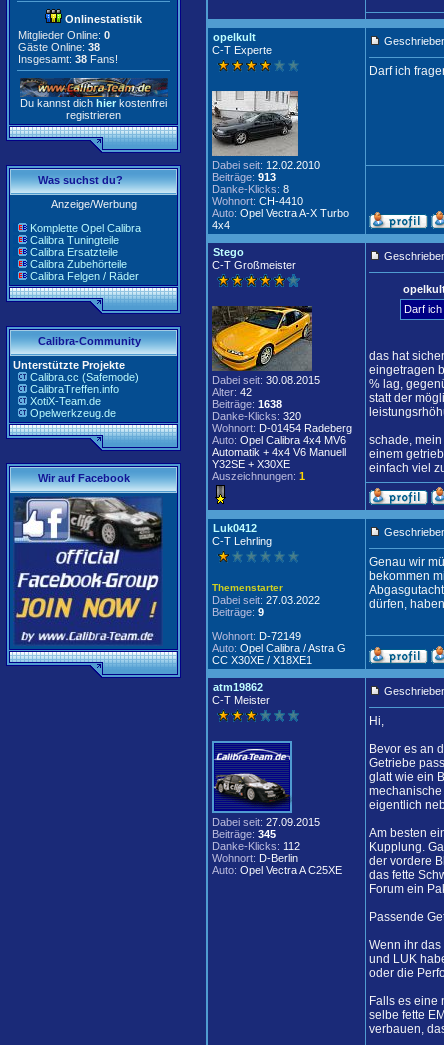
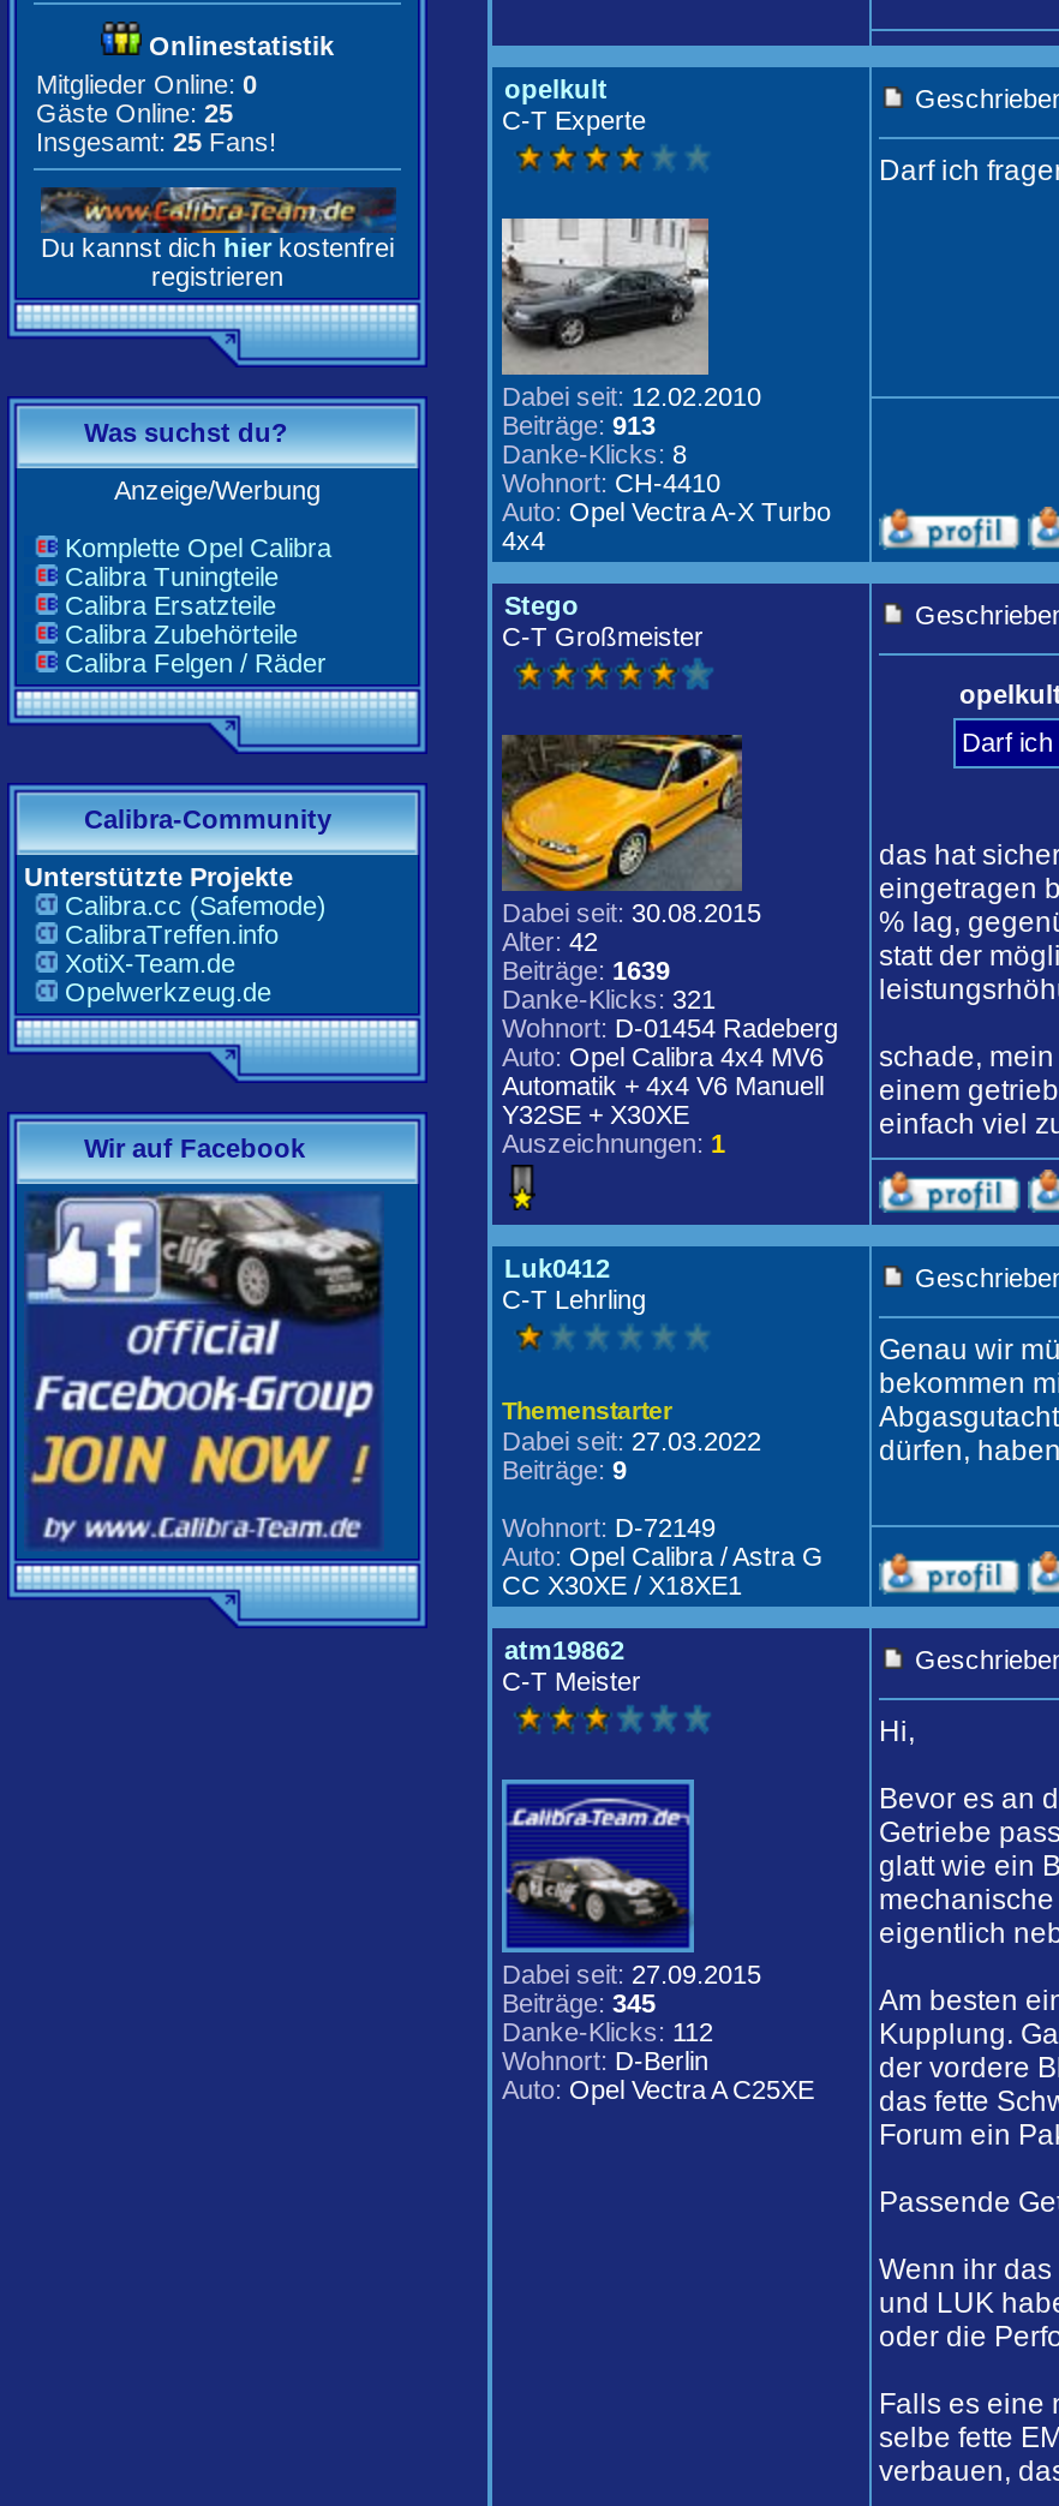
- Gäste Online: 38
+ Gäste Online: 25

- Insgesamt: 38 Fans!
+ Insgesamt: 25 Fans!

- Beiträge: 1638
+ Beiträge: 1639

- Danke-Klicks: 320
+ Danke-Klicks: 321
